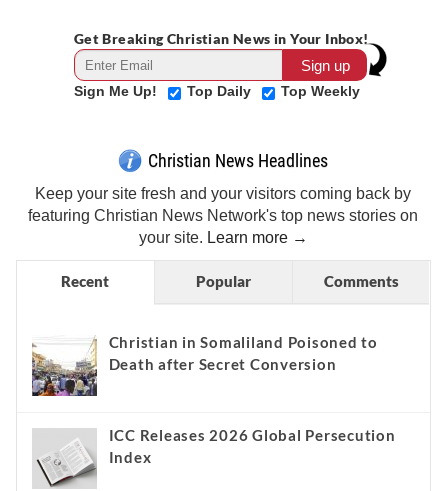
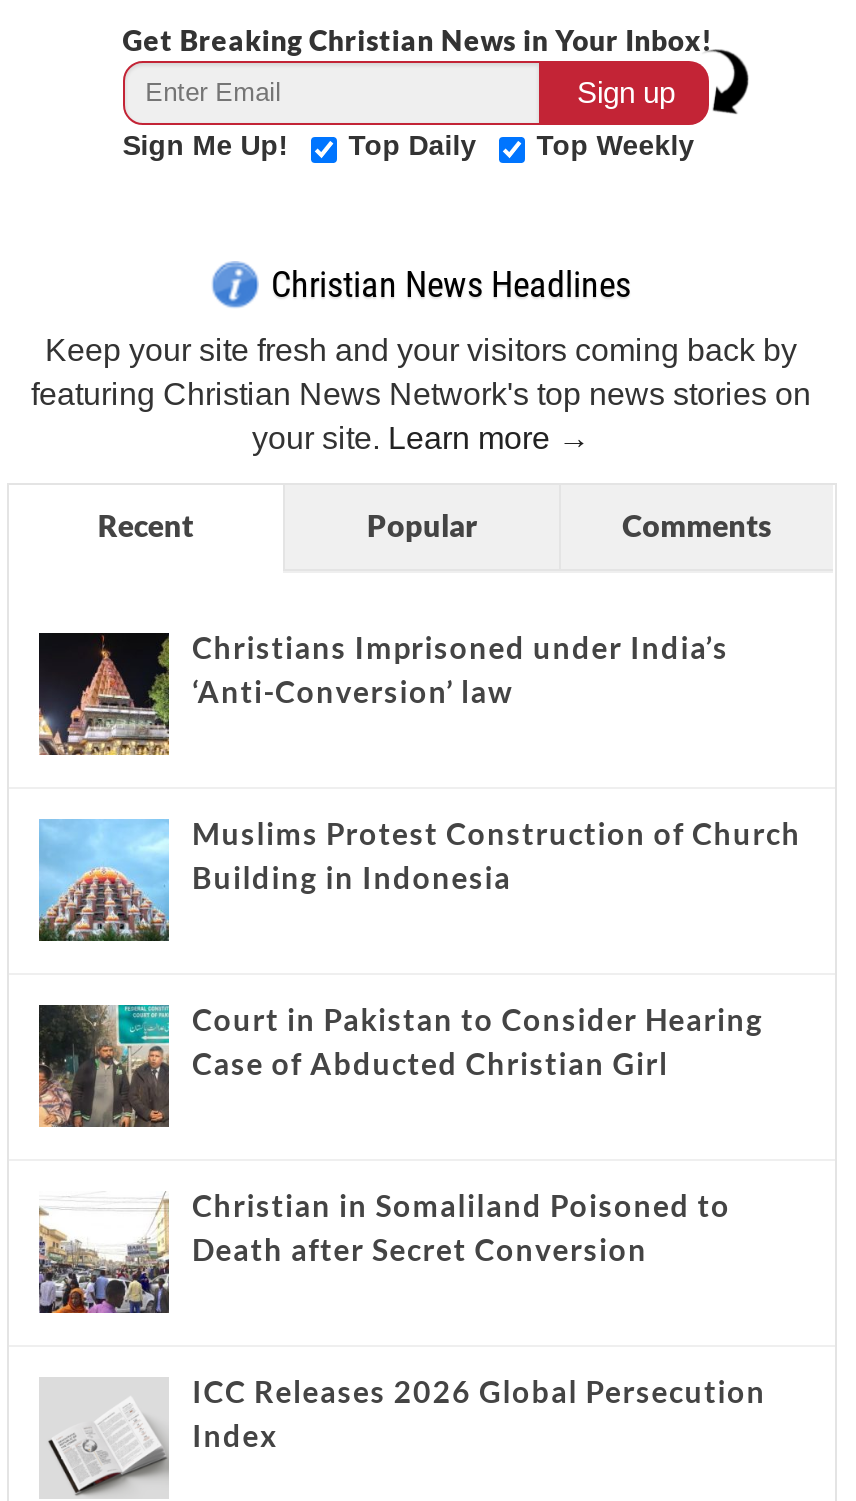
+ [image]
+ Christians Imprisoned under India’s
+ ‘Anti-Conversion’ law

+ [image]
+ Muslims Protest Construction of Church
+ Building in Indonesia

+ [image]
+ Court in Pakistan to Consider Hearing
+ Case of Abducted Christian Girl
